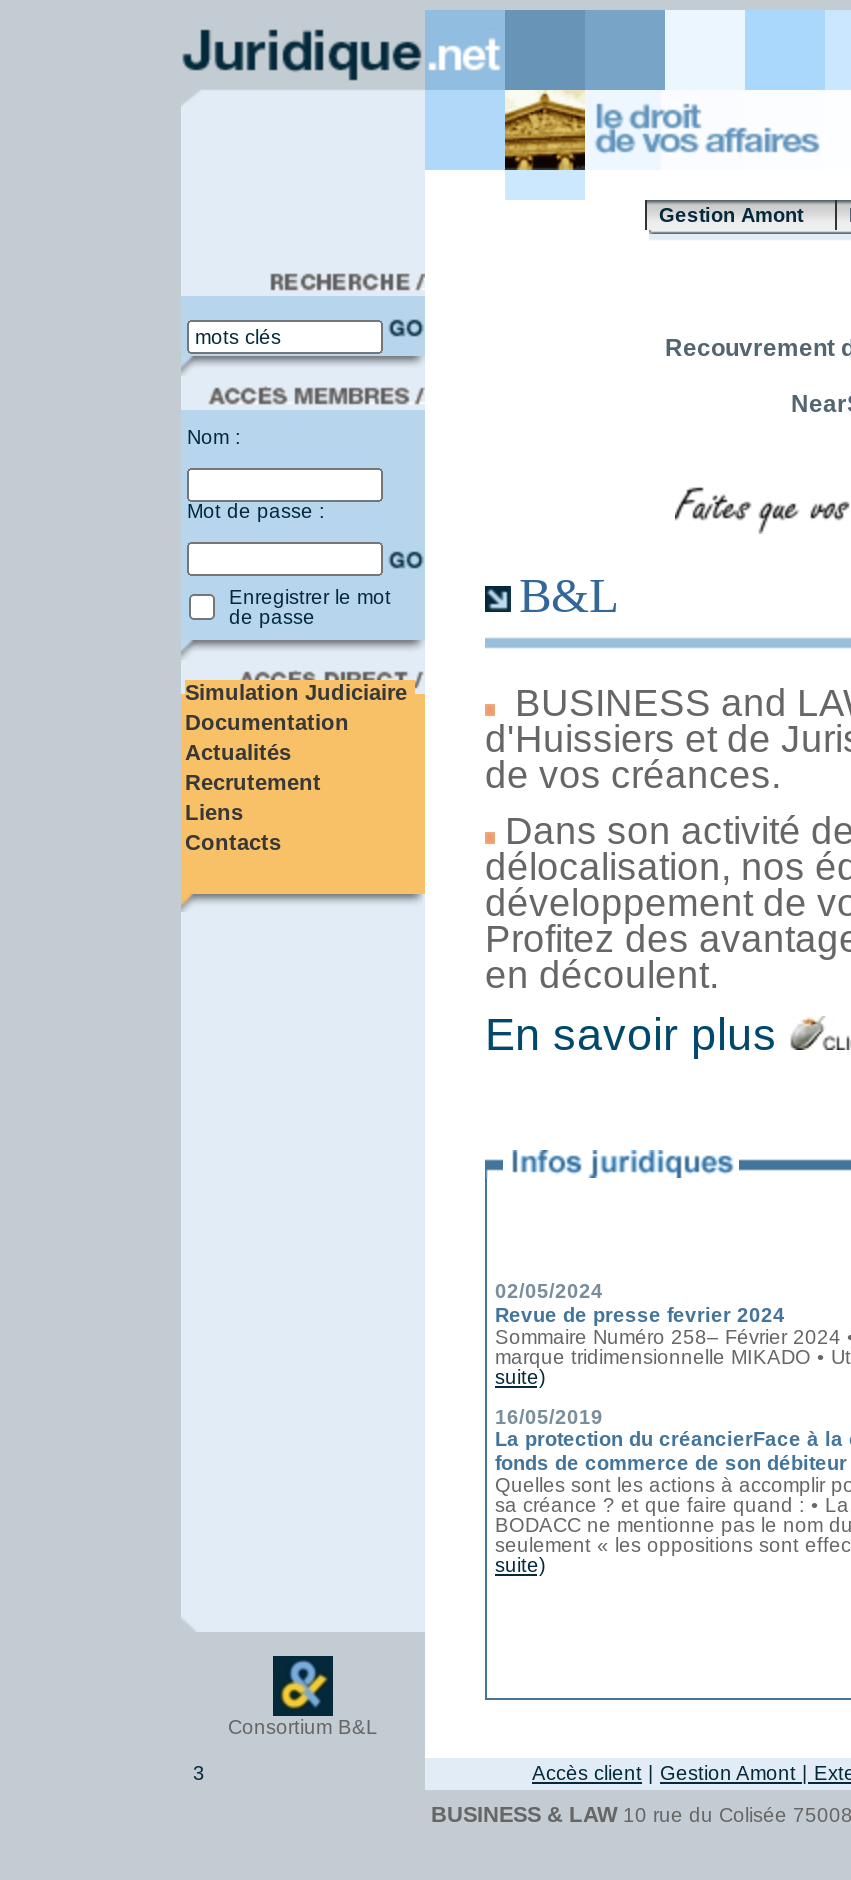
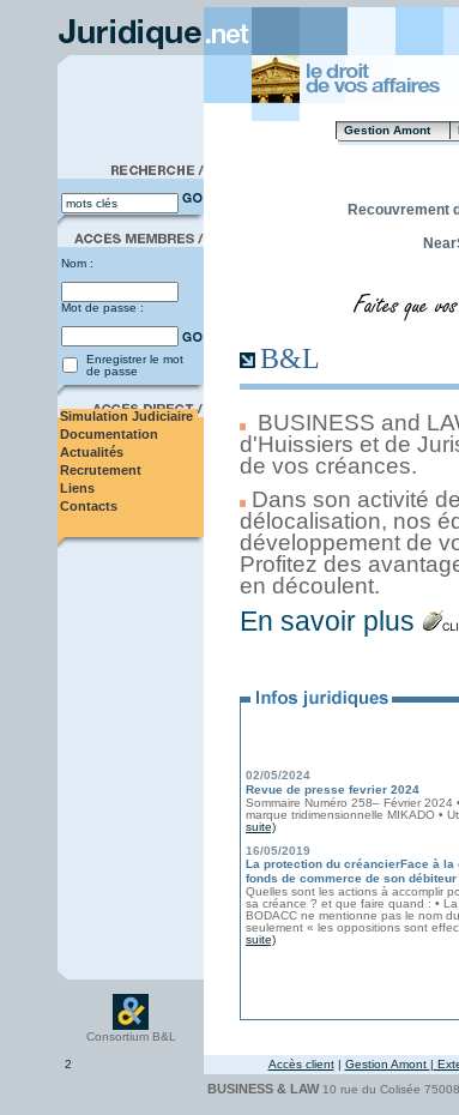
- 3
+ 2
